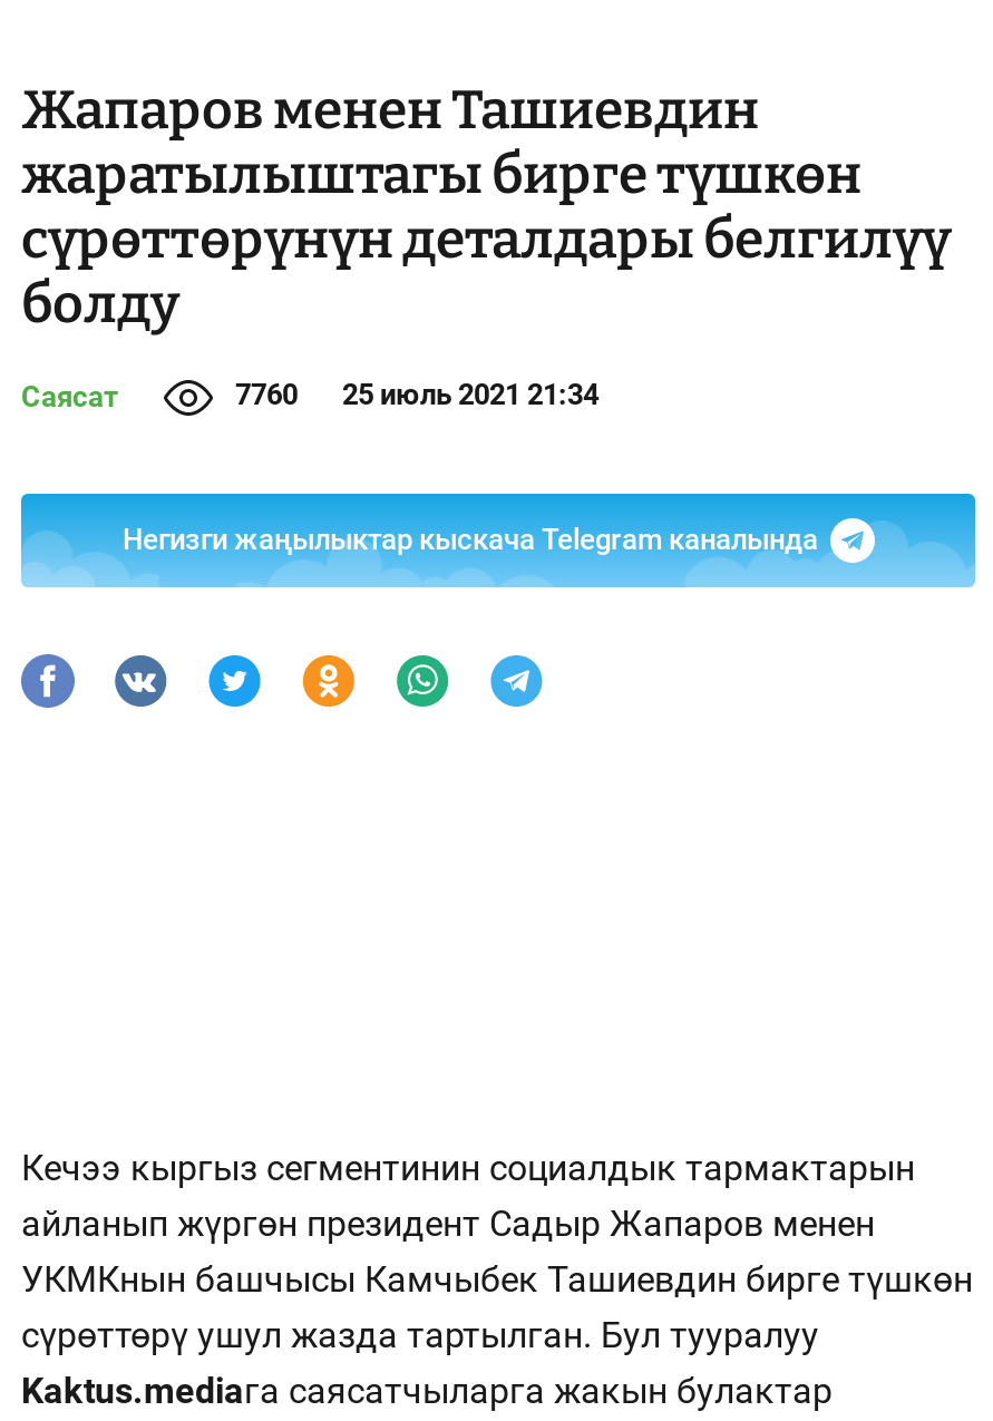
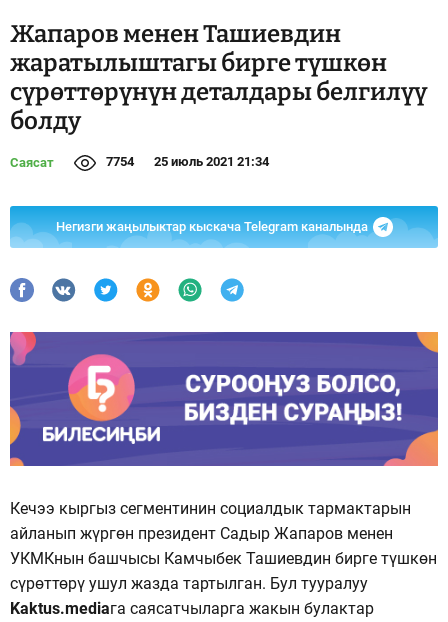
- 7760 25 июль 2021 21:34
+ 7754 25 июль 2021 21:34

+ [image]
